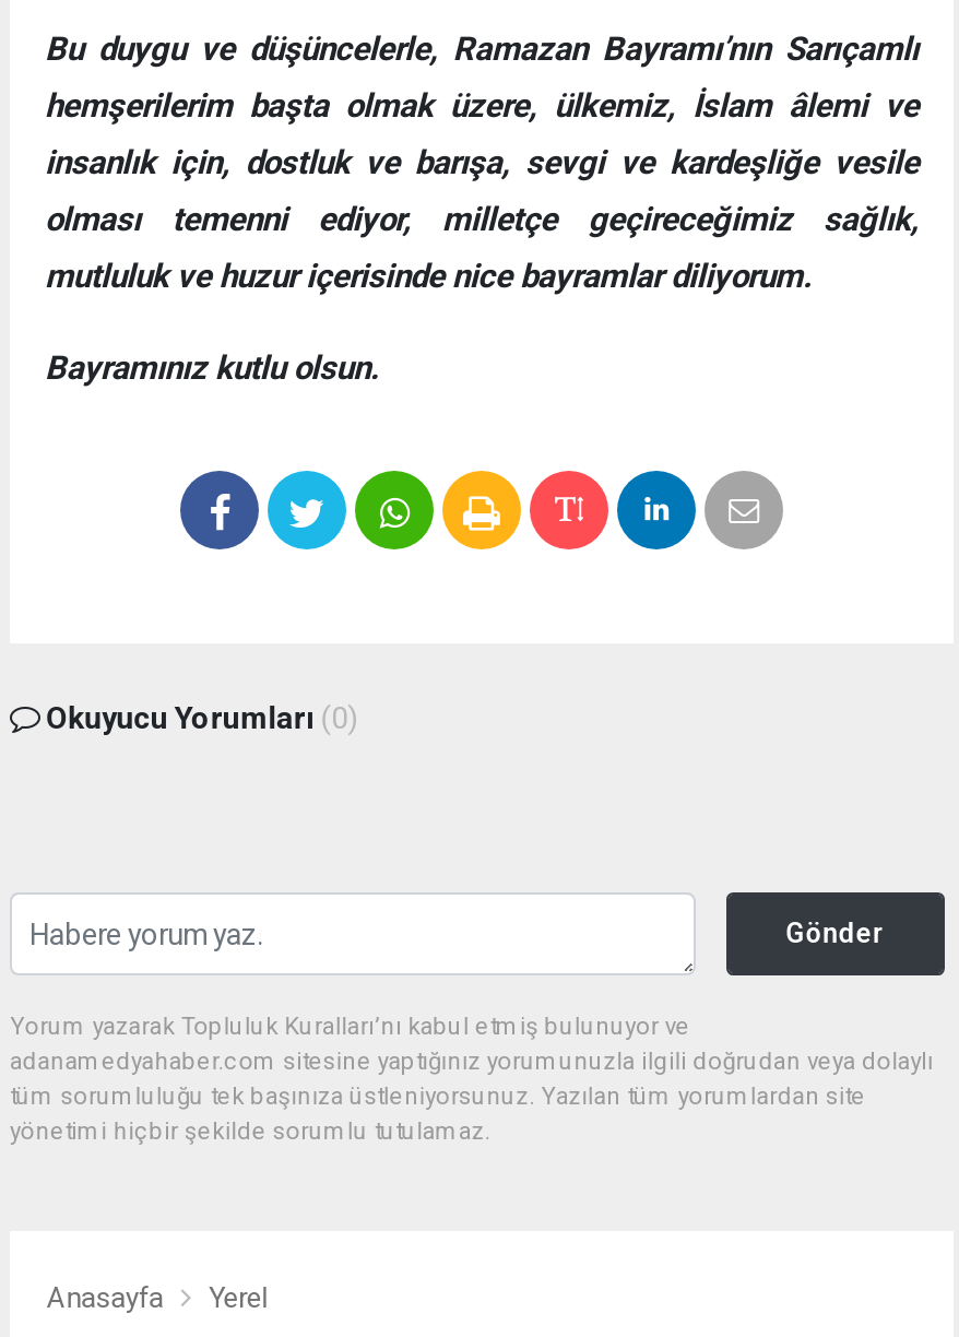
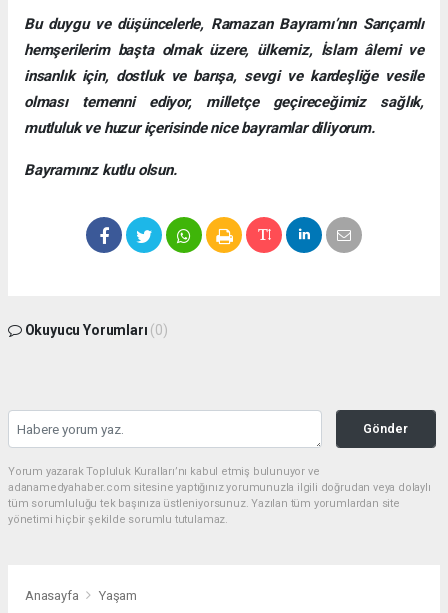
- Yerel
+ Yaşam
